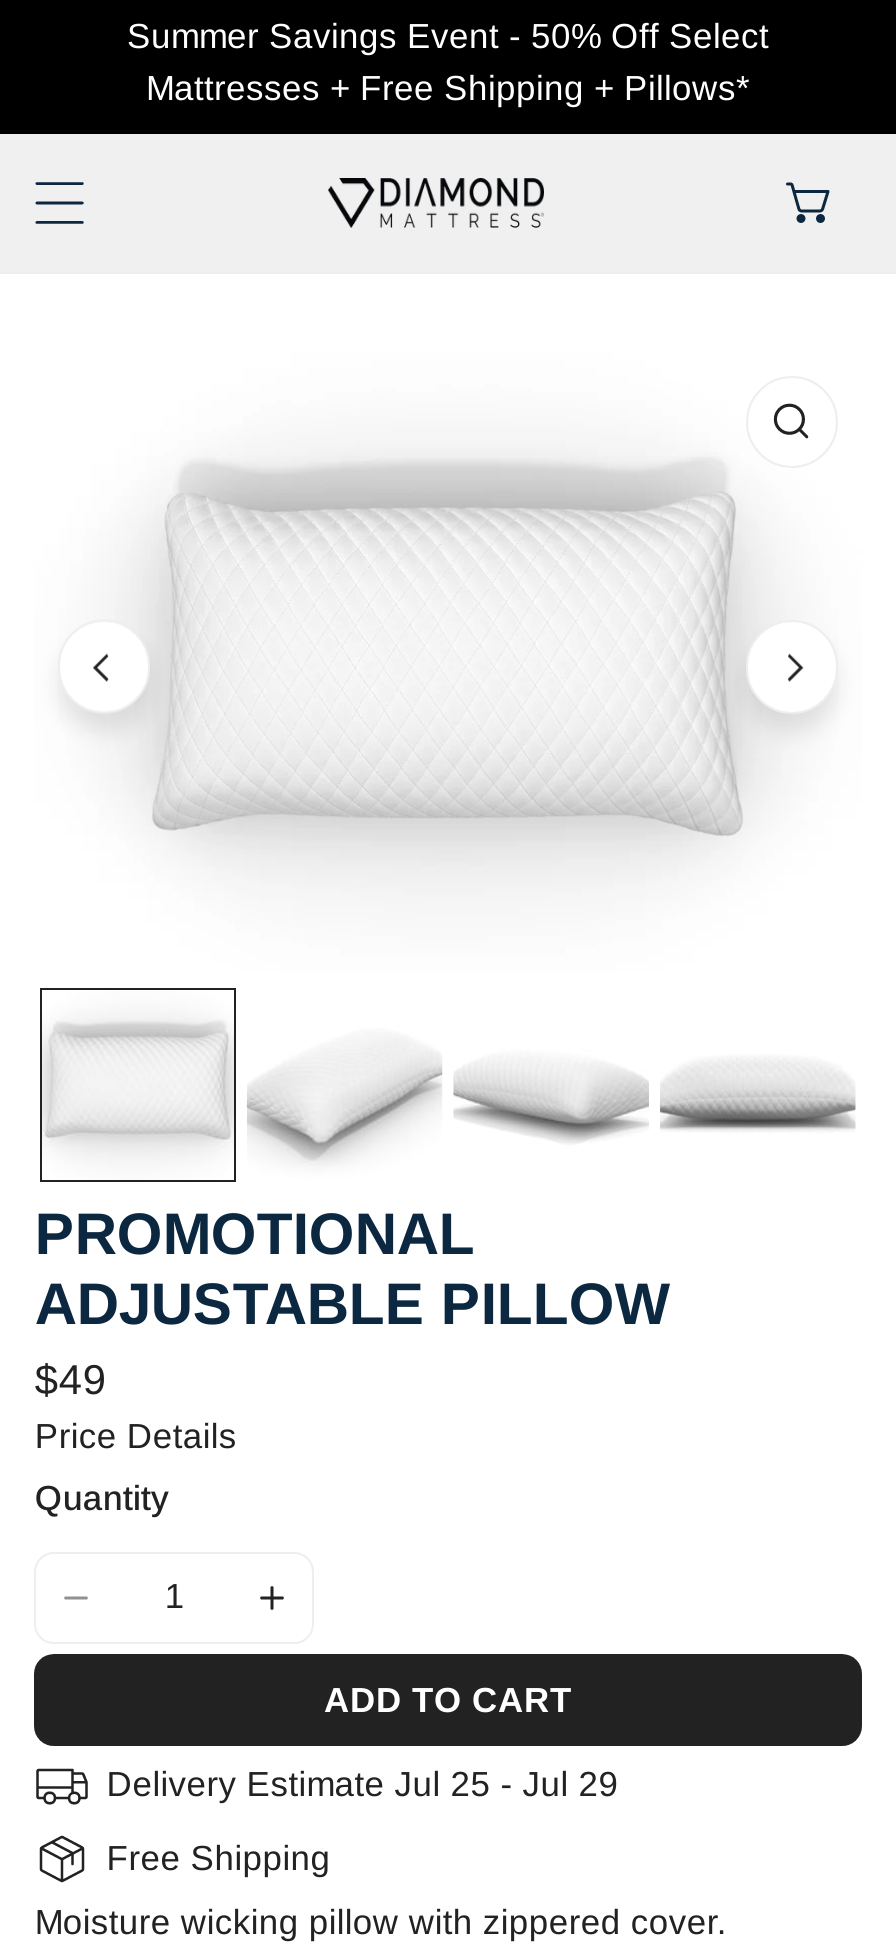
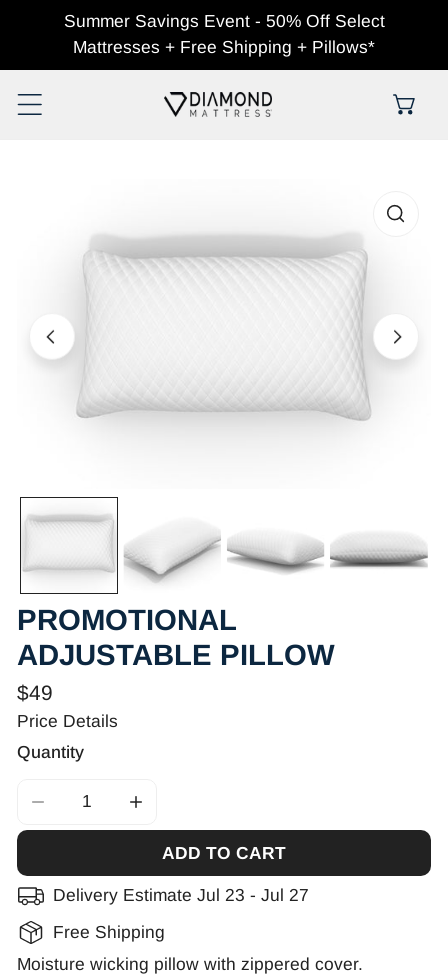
- Delivery Estimate Jul 25 - Jul 29
+ Delivery Estimate Jul 23 - Jul 27
